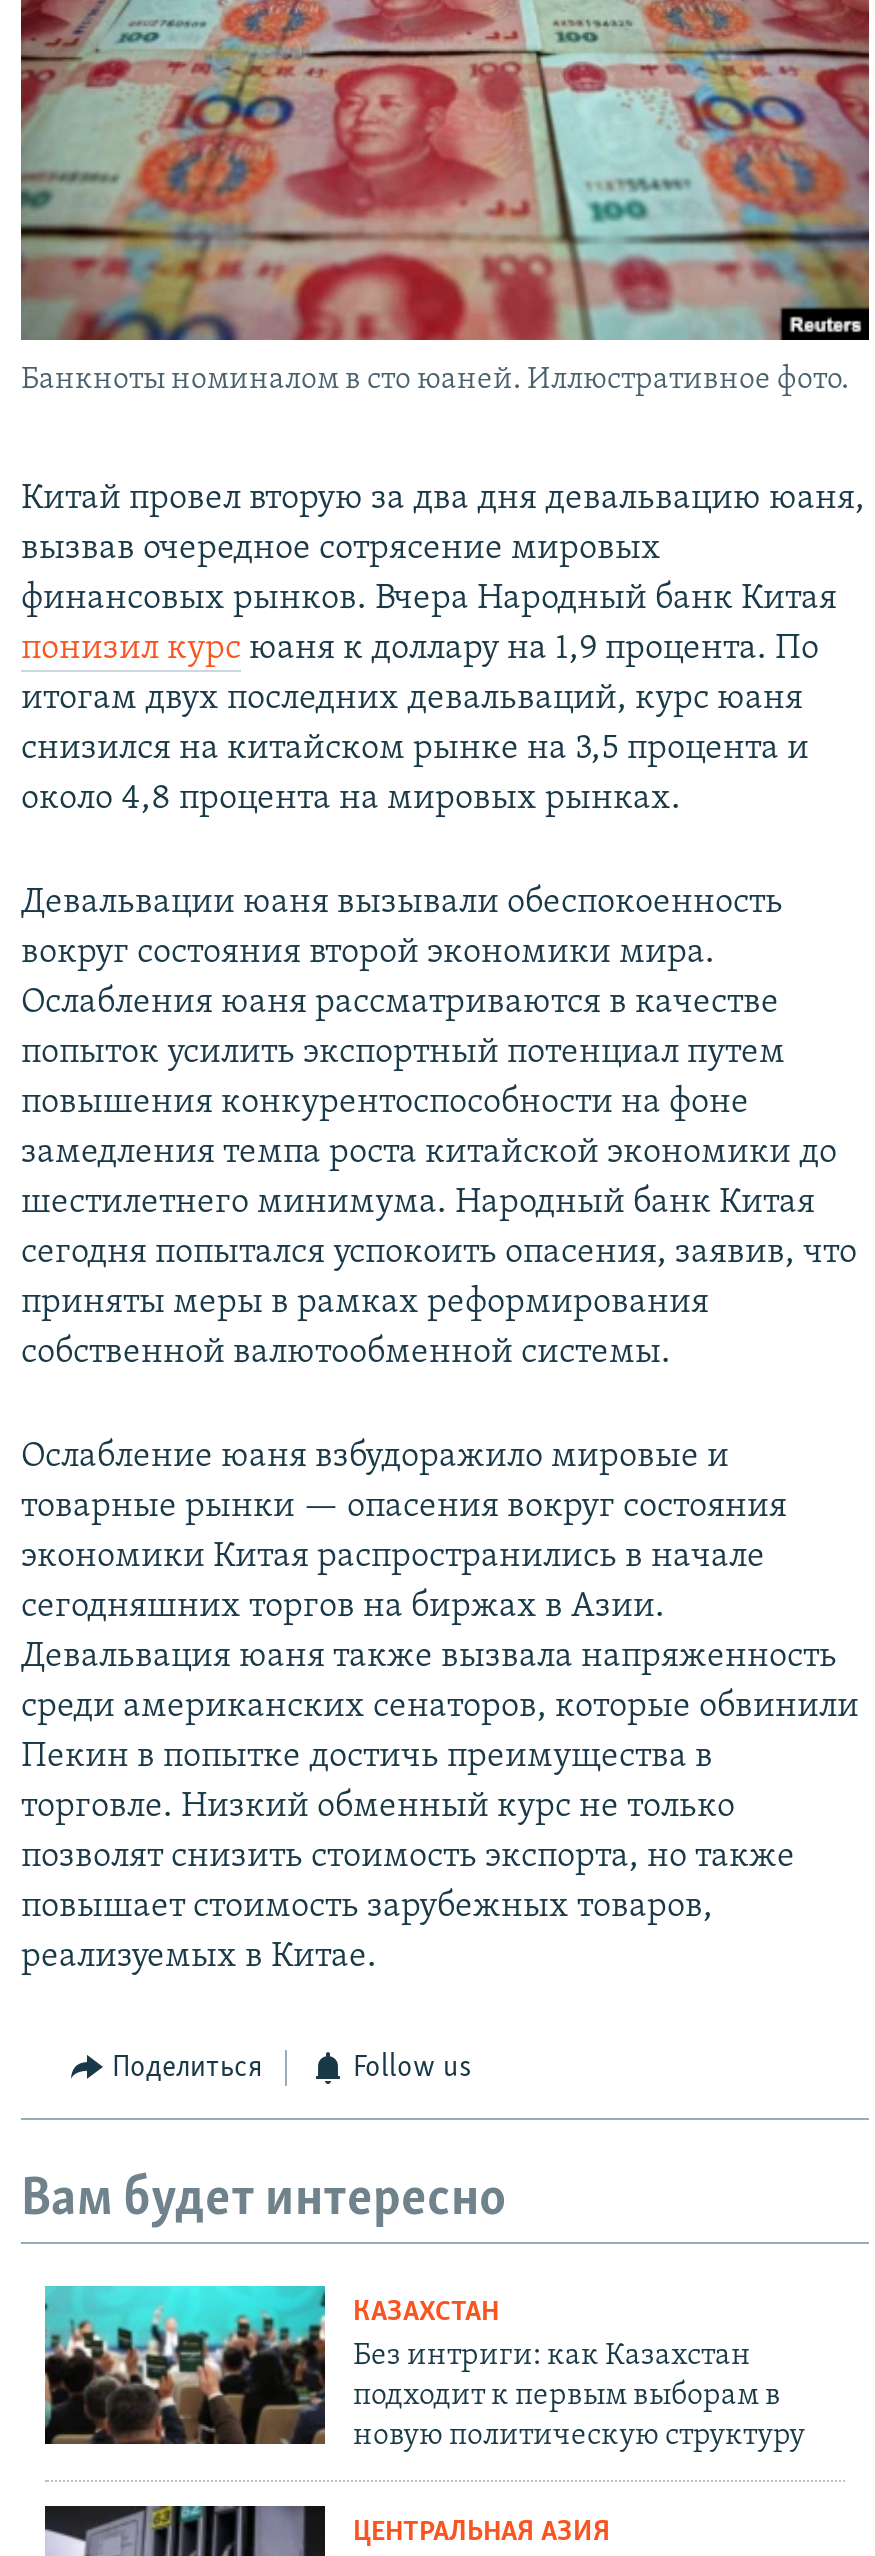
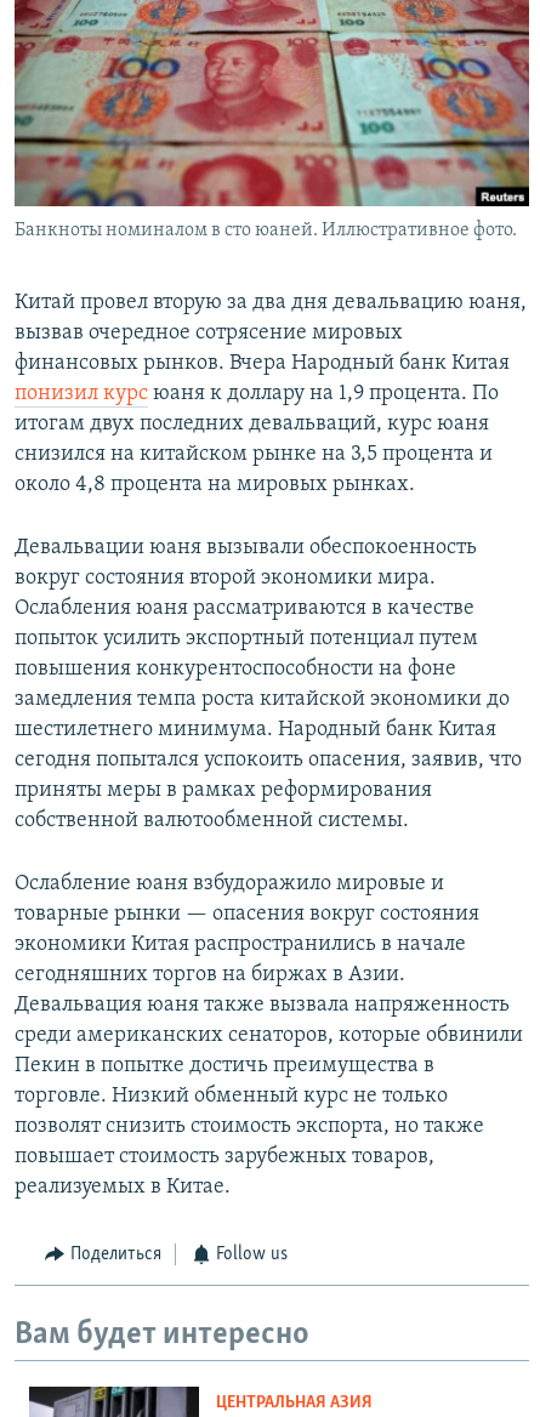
- [image]
- КАЗАХСТАН
- Без интриги: как Казахстан
- подходит к первым выборам в
- новую политическую структуру
